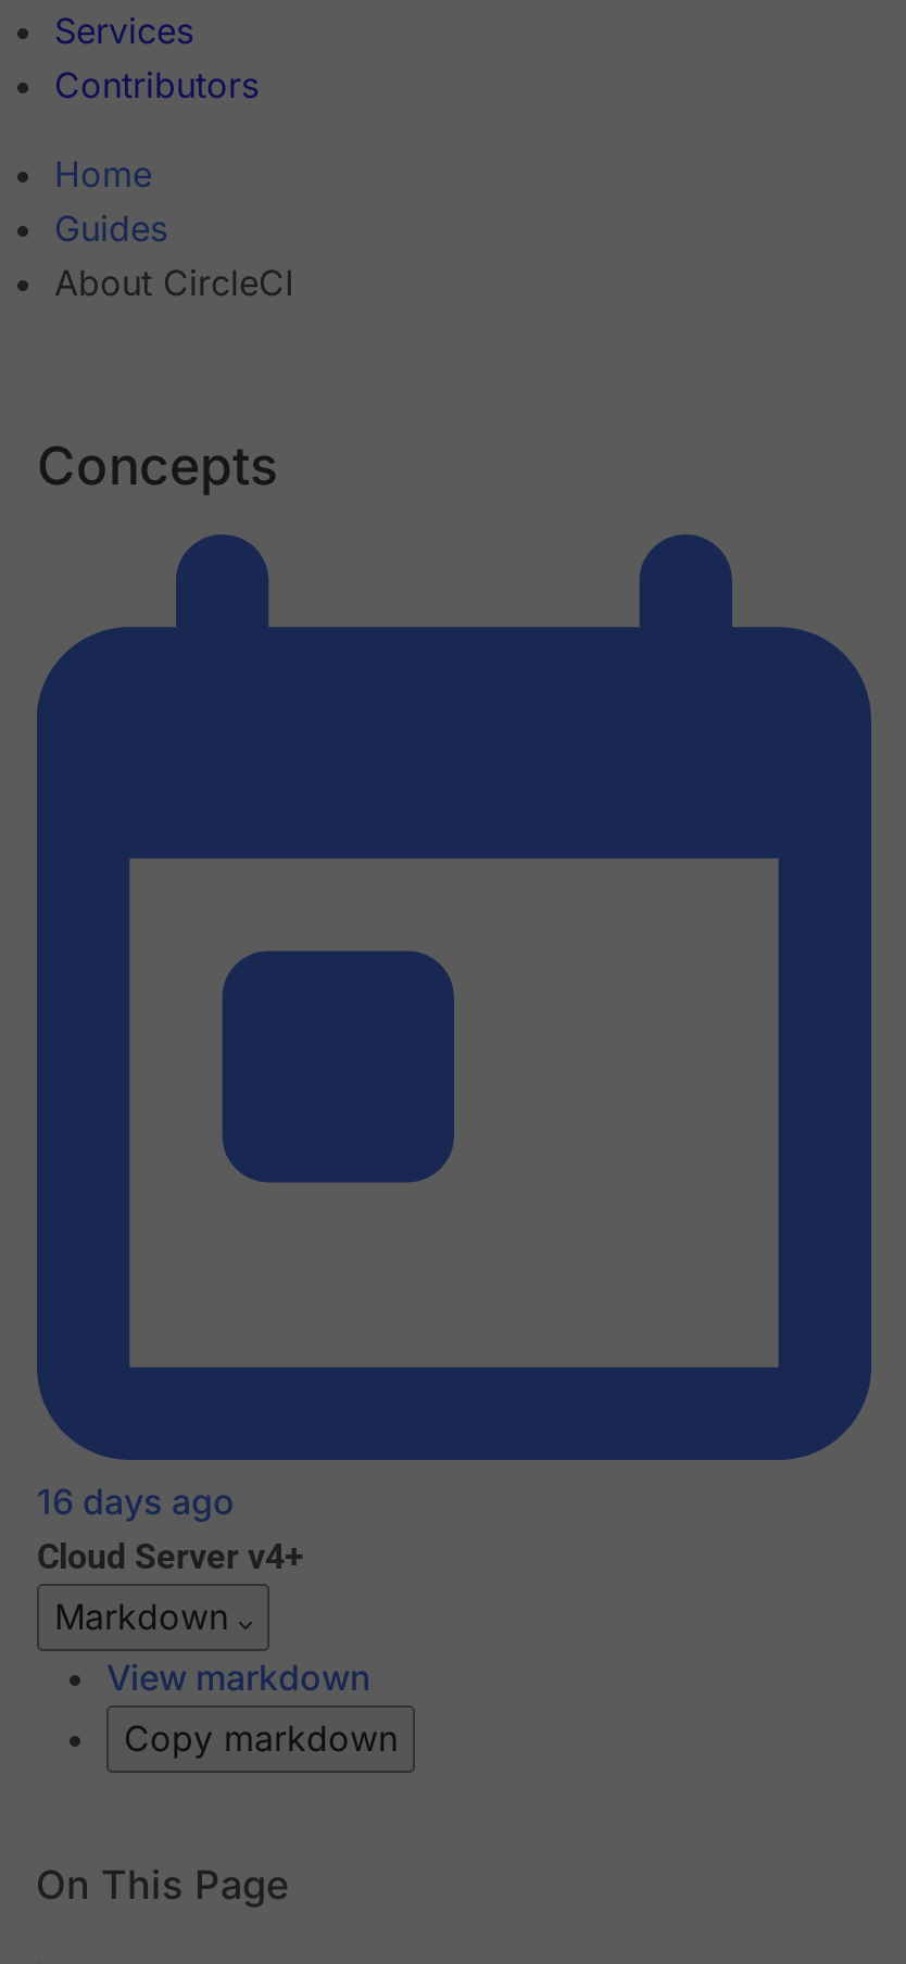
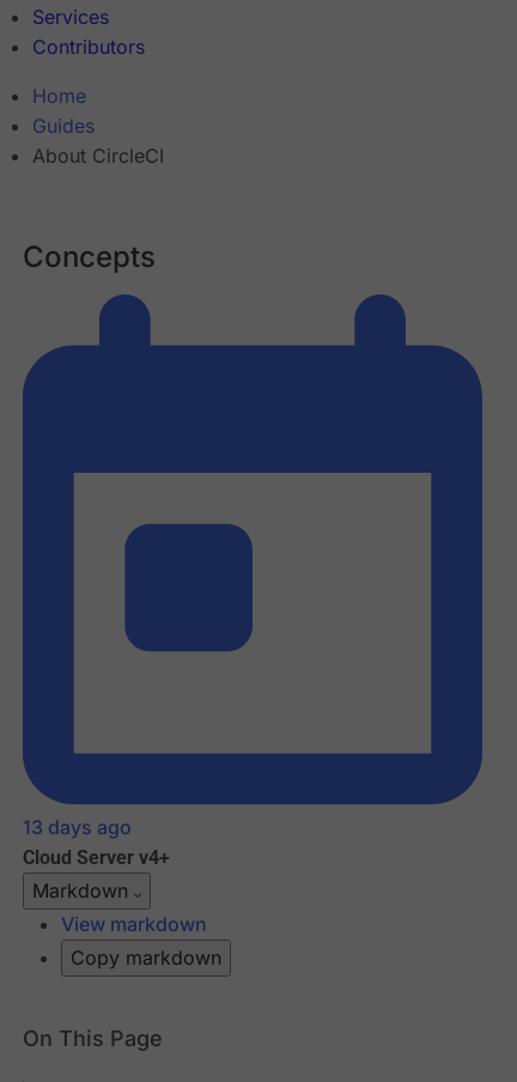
- 16 days ago
+ 13 days ago
